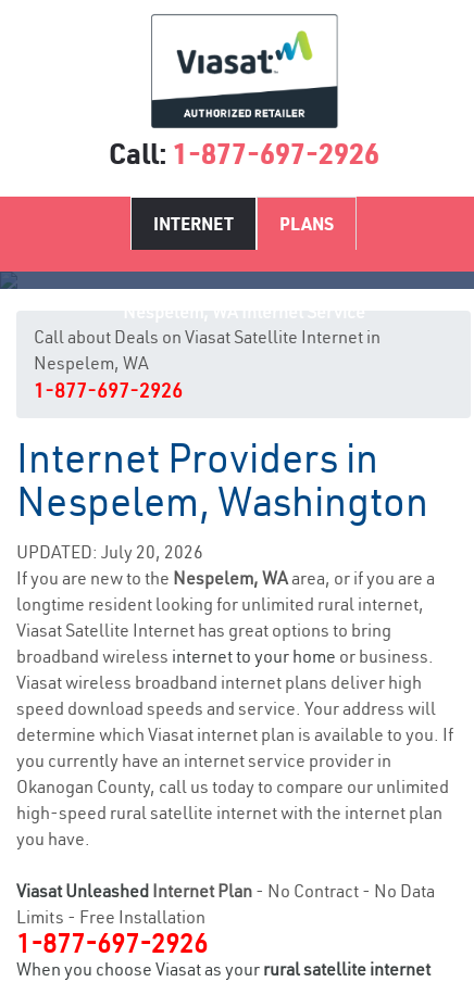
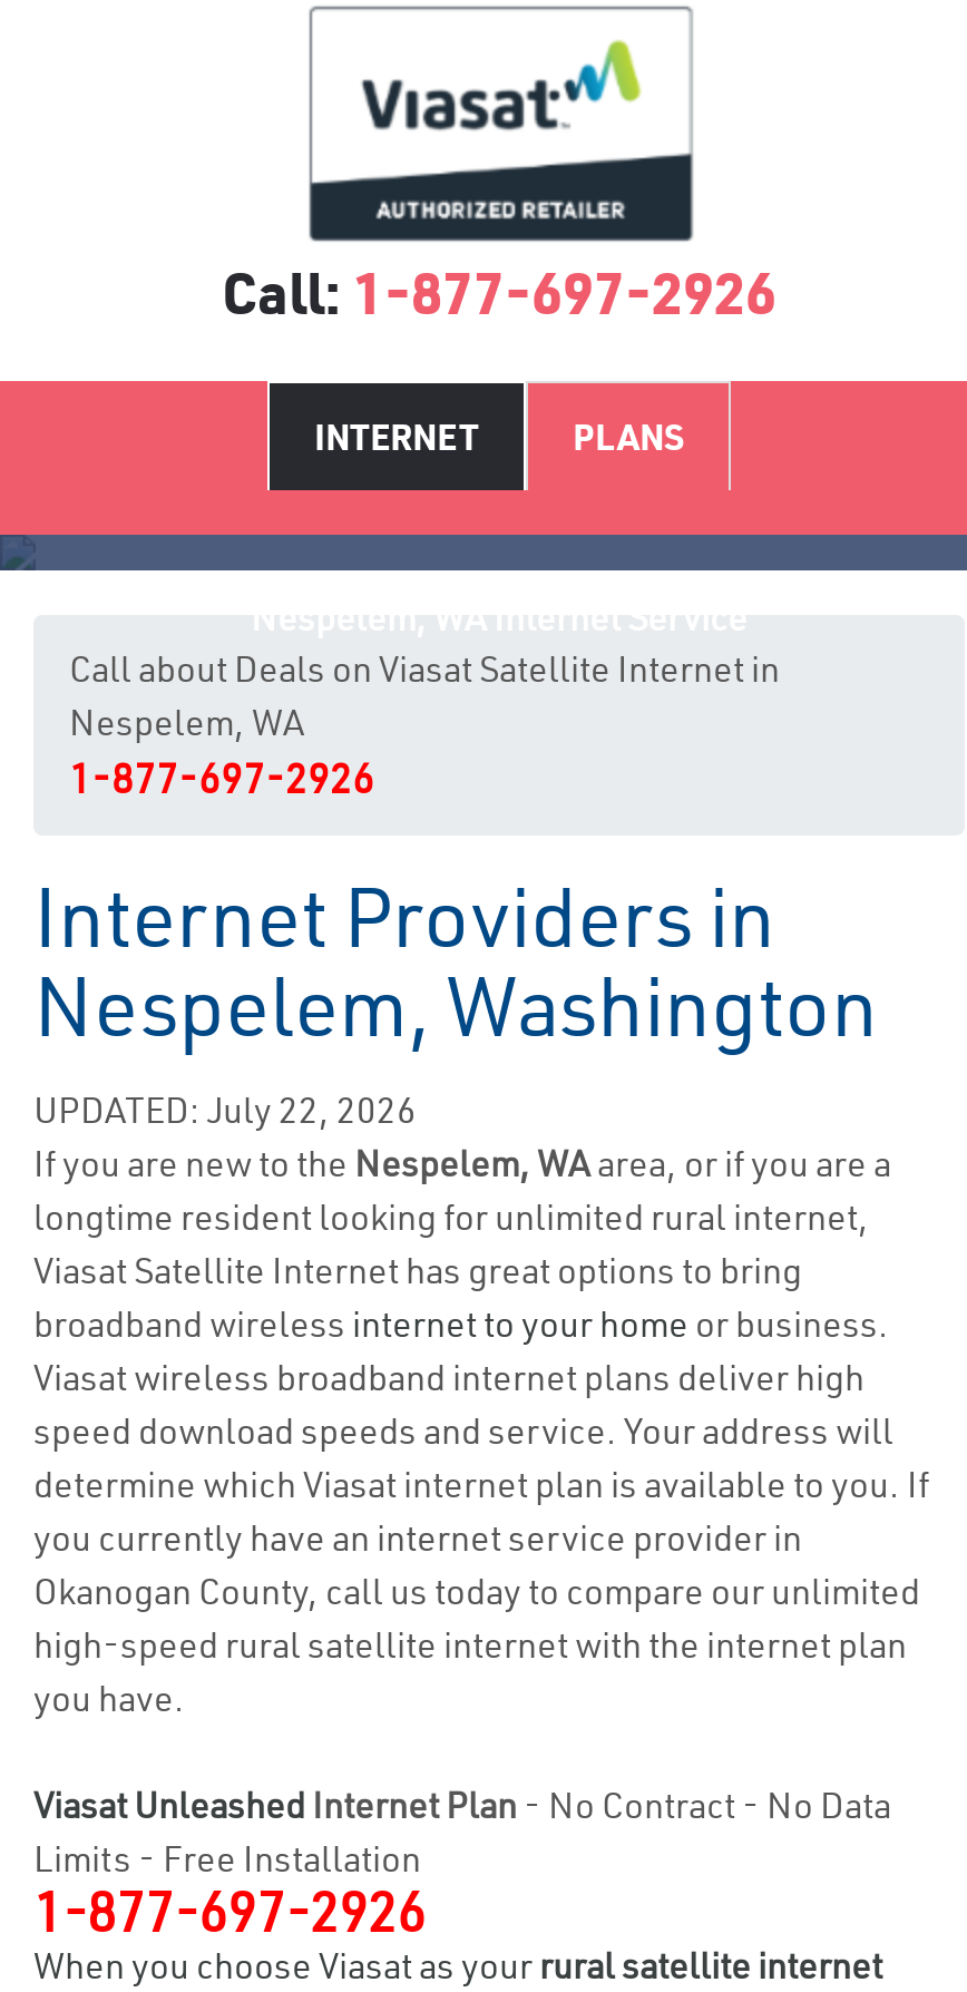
- UPDATED: July 20, 2026
+ UPDATED: July 22, 2026
